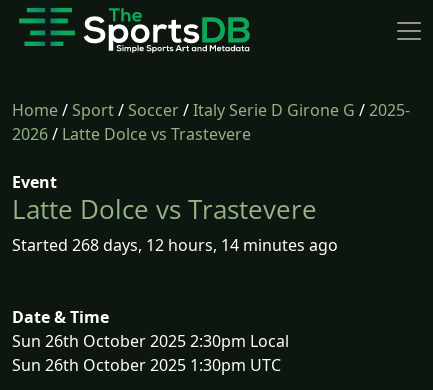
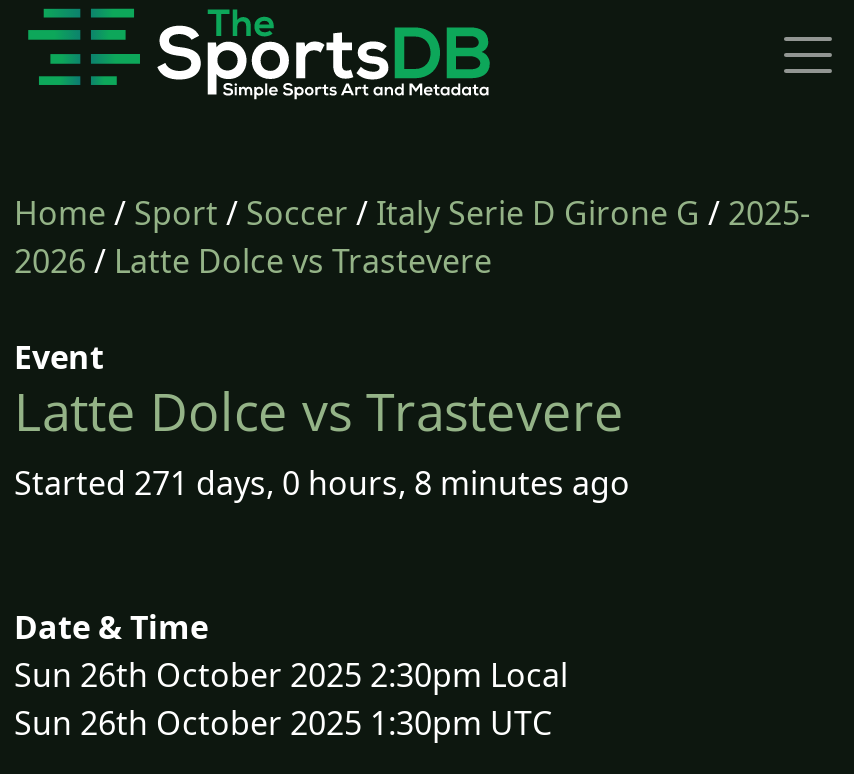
- Started 268 days, 12 hours, 14 minutes ago
+ Started 271 days, 0 hours, 8 minutes ago
